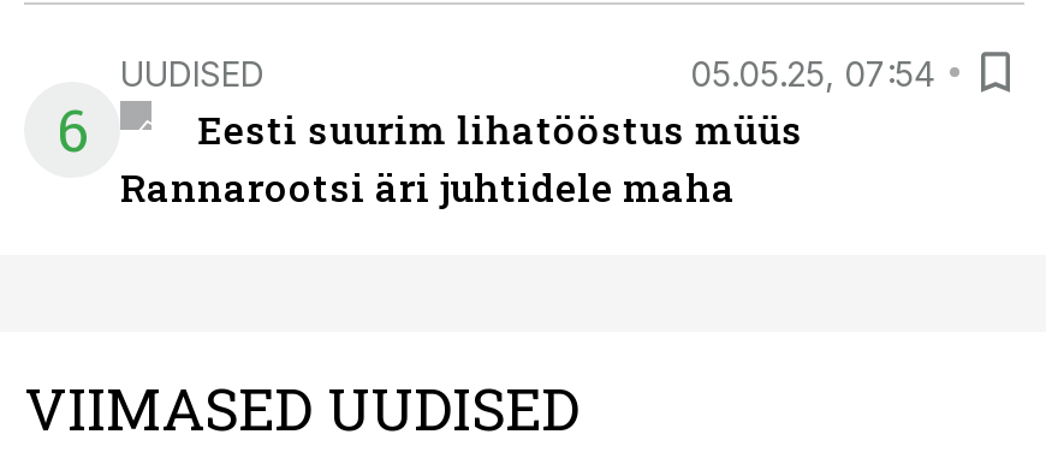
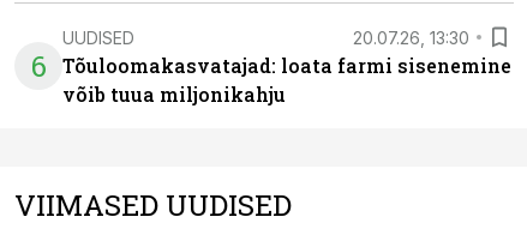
- 05.05.25, 07:54
- Eesti suurim lihatööstus müüs
- Rannarootsi äri juhtidele maha
+ 20.07.26, 13:30
+ Tõuloomakasvatajad: loata farmi sisenemine
+ võib tuua miljonikahju
